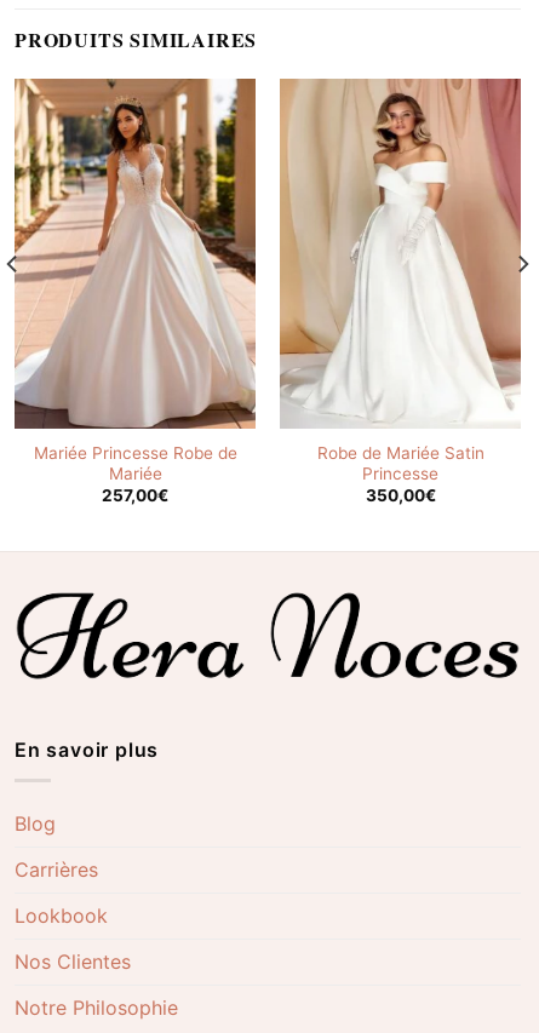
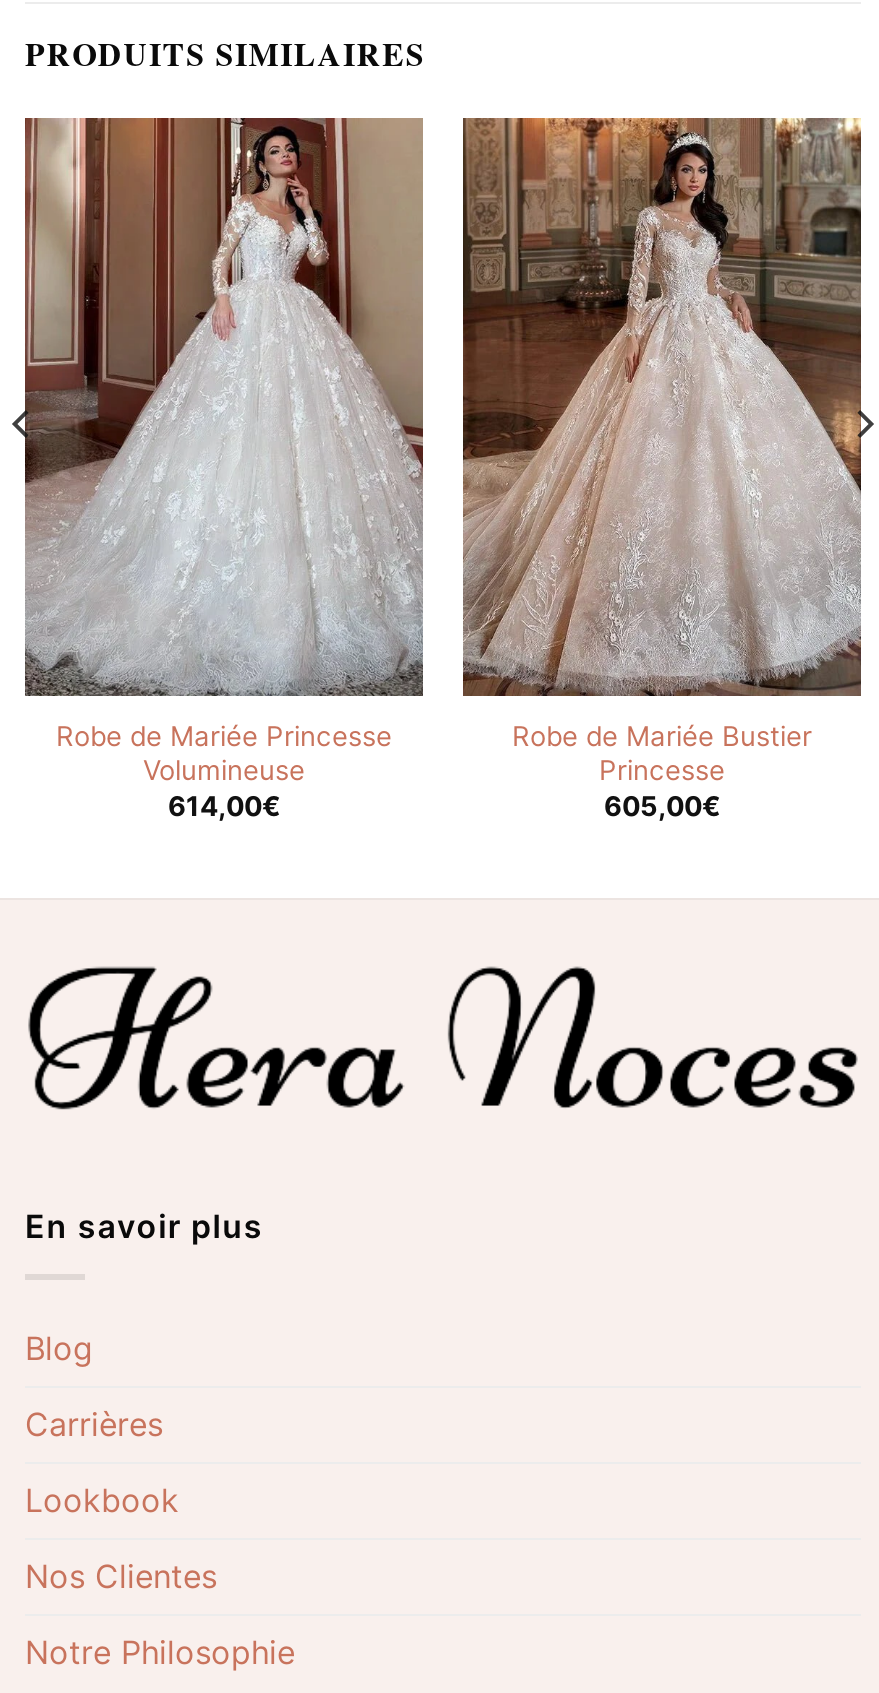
- [image]
- Mariée Princesse Robe de
- Mariée
- 257,00€
+ [image]
+ Robe de Mariée Princesse
+ Volumineuse
+ 614,00€

- [image]
- Robe de Mariée Satin
+ [image]
+ Robe de Mariée Bustier

- 350,00€
+ 605,00€
